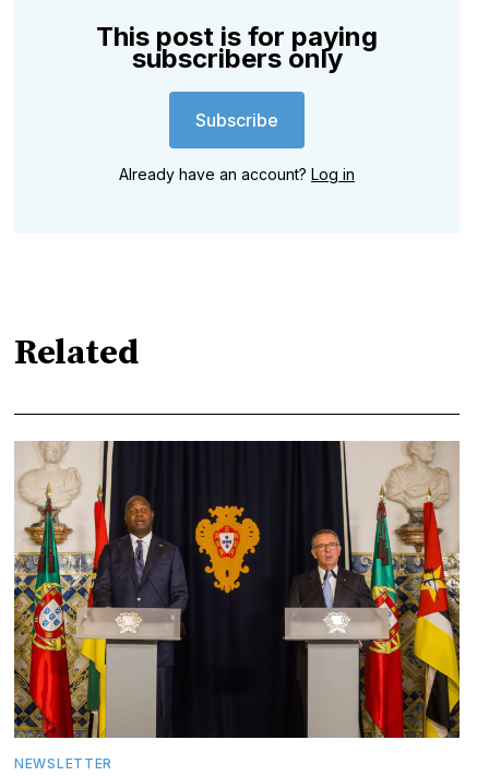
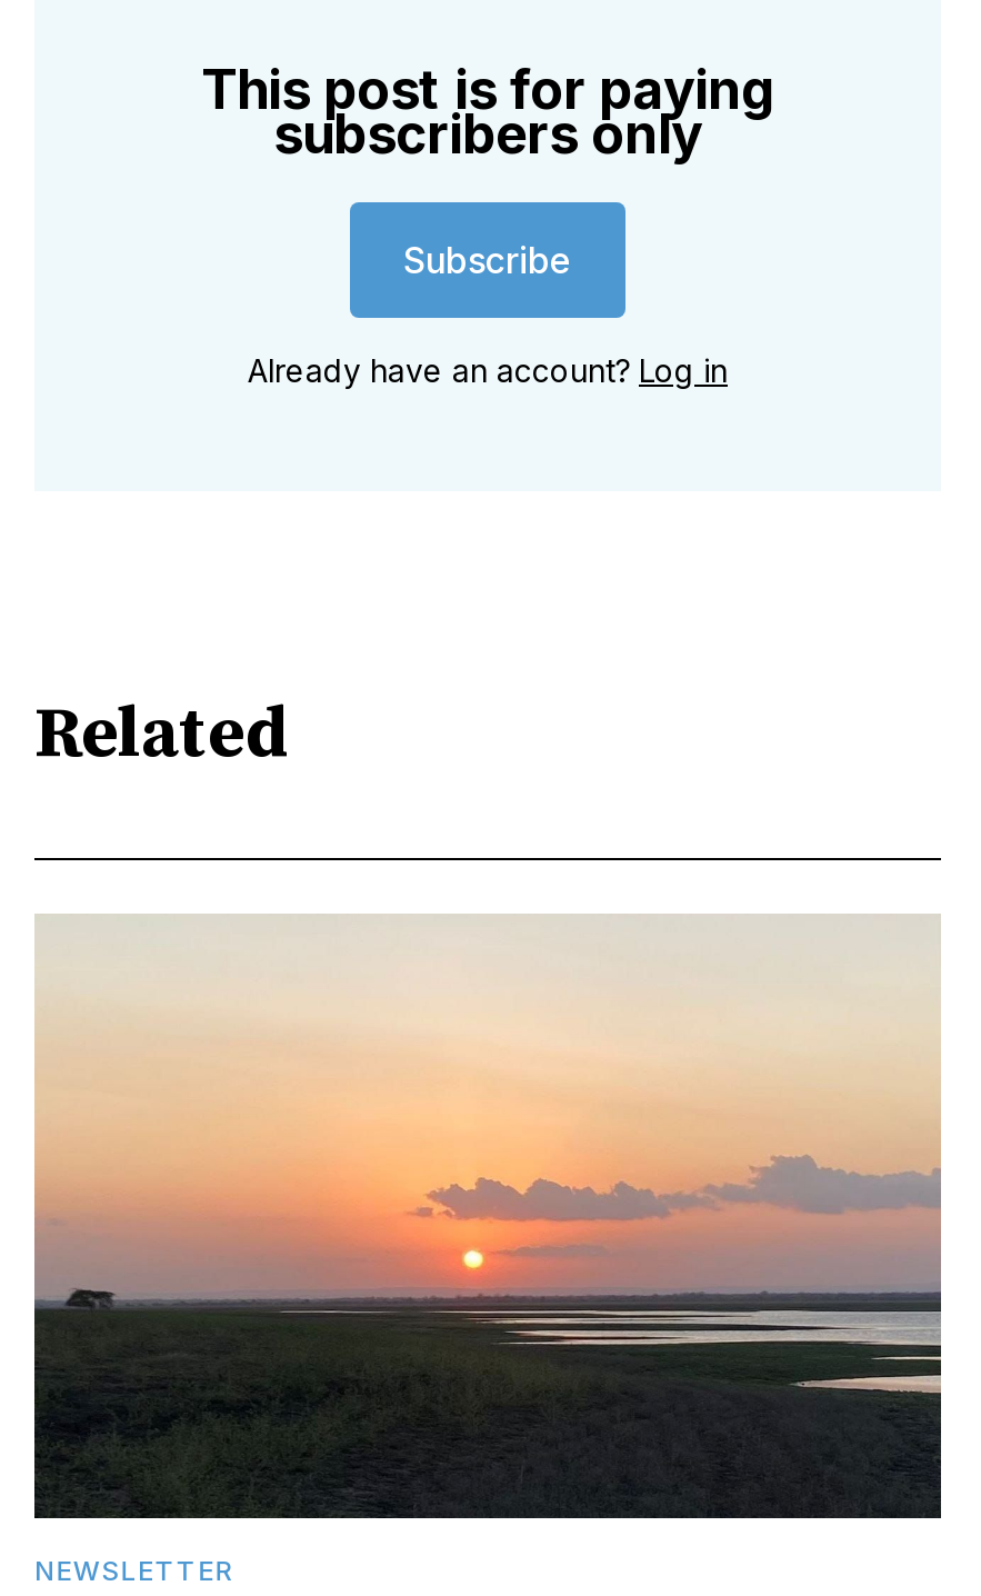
- [image]
+ [image]
